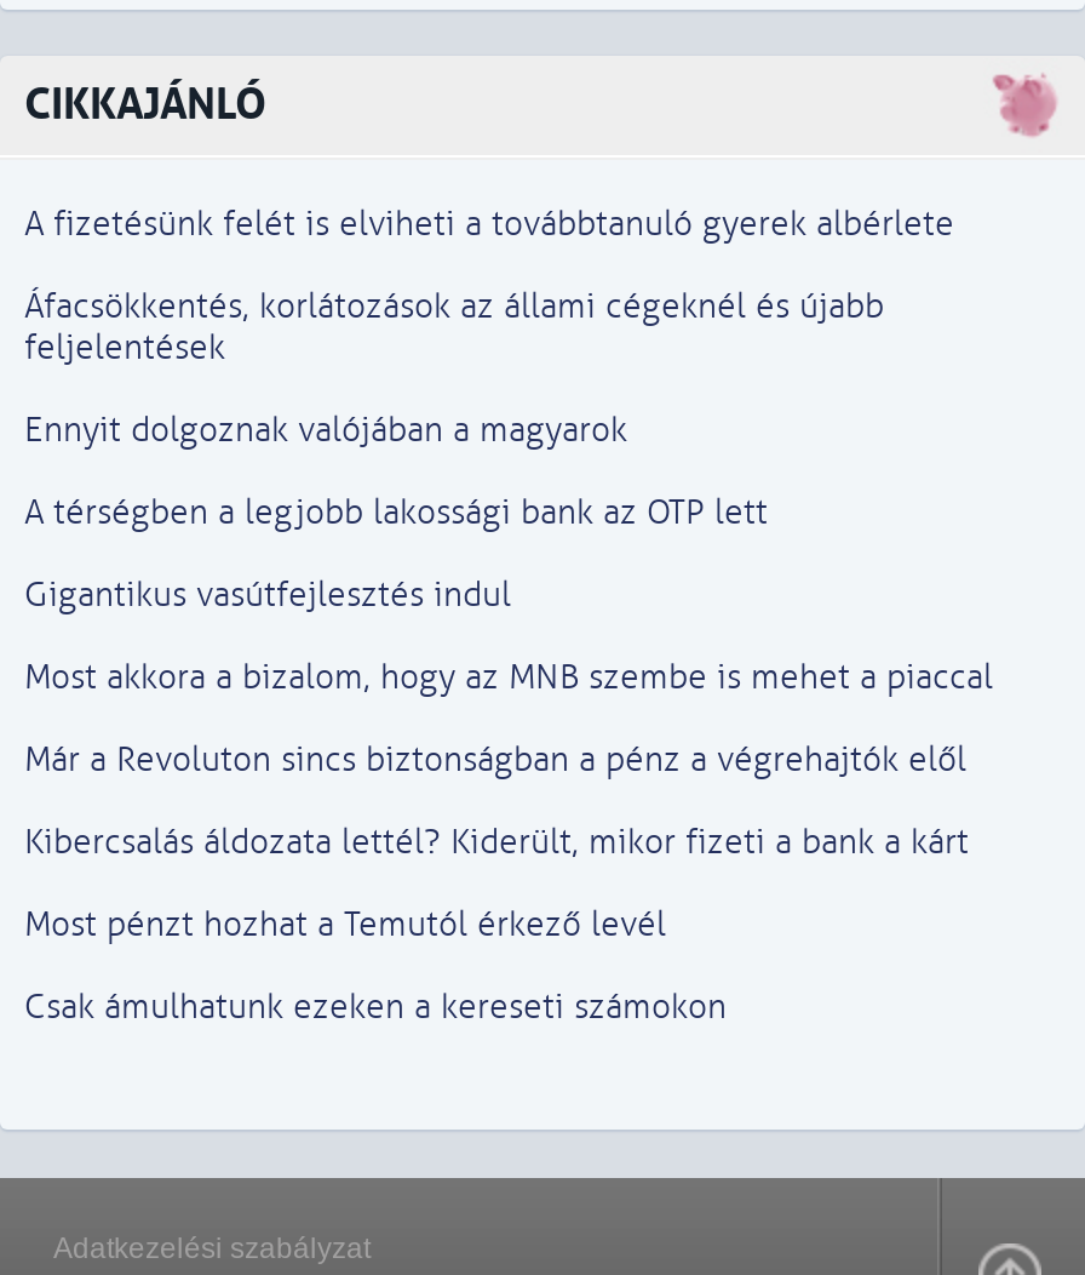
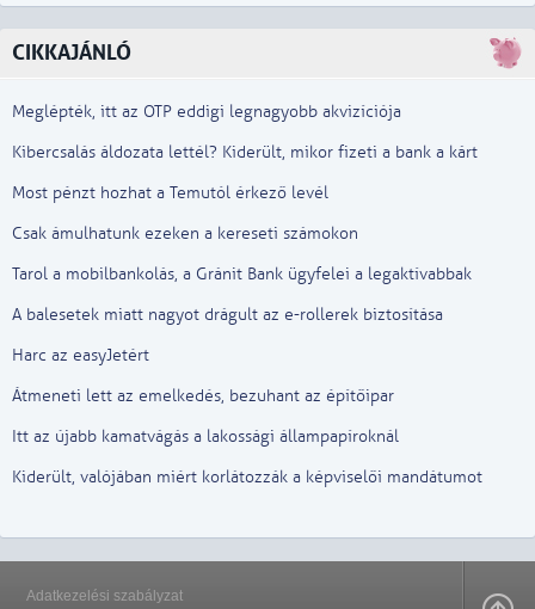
- A fizetésünk felét is elviheti a továbbtanuló gyerek albérlete
- Áfacsökkentés, korlátozások az állami cégeknél és újabb
- feljelentések
- Ennyit dolgoznak valójában a magyarok
- A térségben a legjobb lakossági bank az OTP lett
- Gigantikus vasútfejlesztés indul
- Most akkora a bizalom, hogy az MNB szembe is mehet a piaccal
- Már a Revoluton sincs biztonságban a pénz a végrehajtók elől
+ Meglépték, itt az OTP eddigi legnagyobb akvizíciója

moved up: Kibercsalás áldozata lettél? Kiderült, mikor fizeti a bank a kárt | Most pénzt hozhat a Temutól érkező levél | Csak ámulhatunk ezeken a kereseti számokon

+ Tarol a mobilbankolás, a Gránit Bank ügyfelei a legaktívabbak
+ A balesetek miatt nagyot drágult az e-rollerek biztosítása
+ Harc az easyJetért
+ Átmeneti lett az emelkedés, bezuhant az építőipar
+ Itt az újabb kamatvágás a lakossági állampapíroknál
+ Kiderült, valójában miért korlátozzák a képviselői mandátumot
